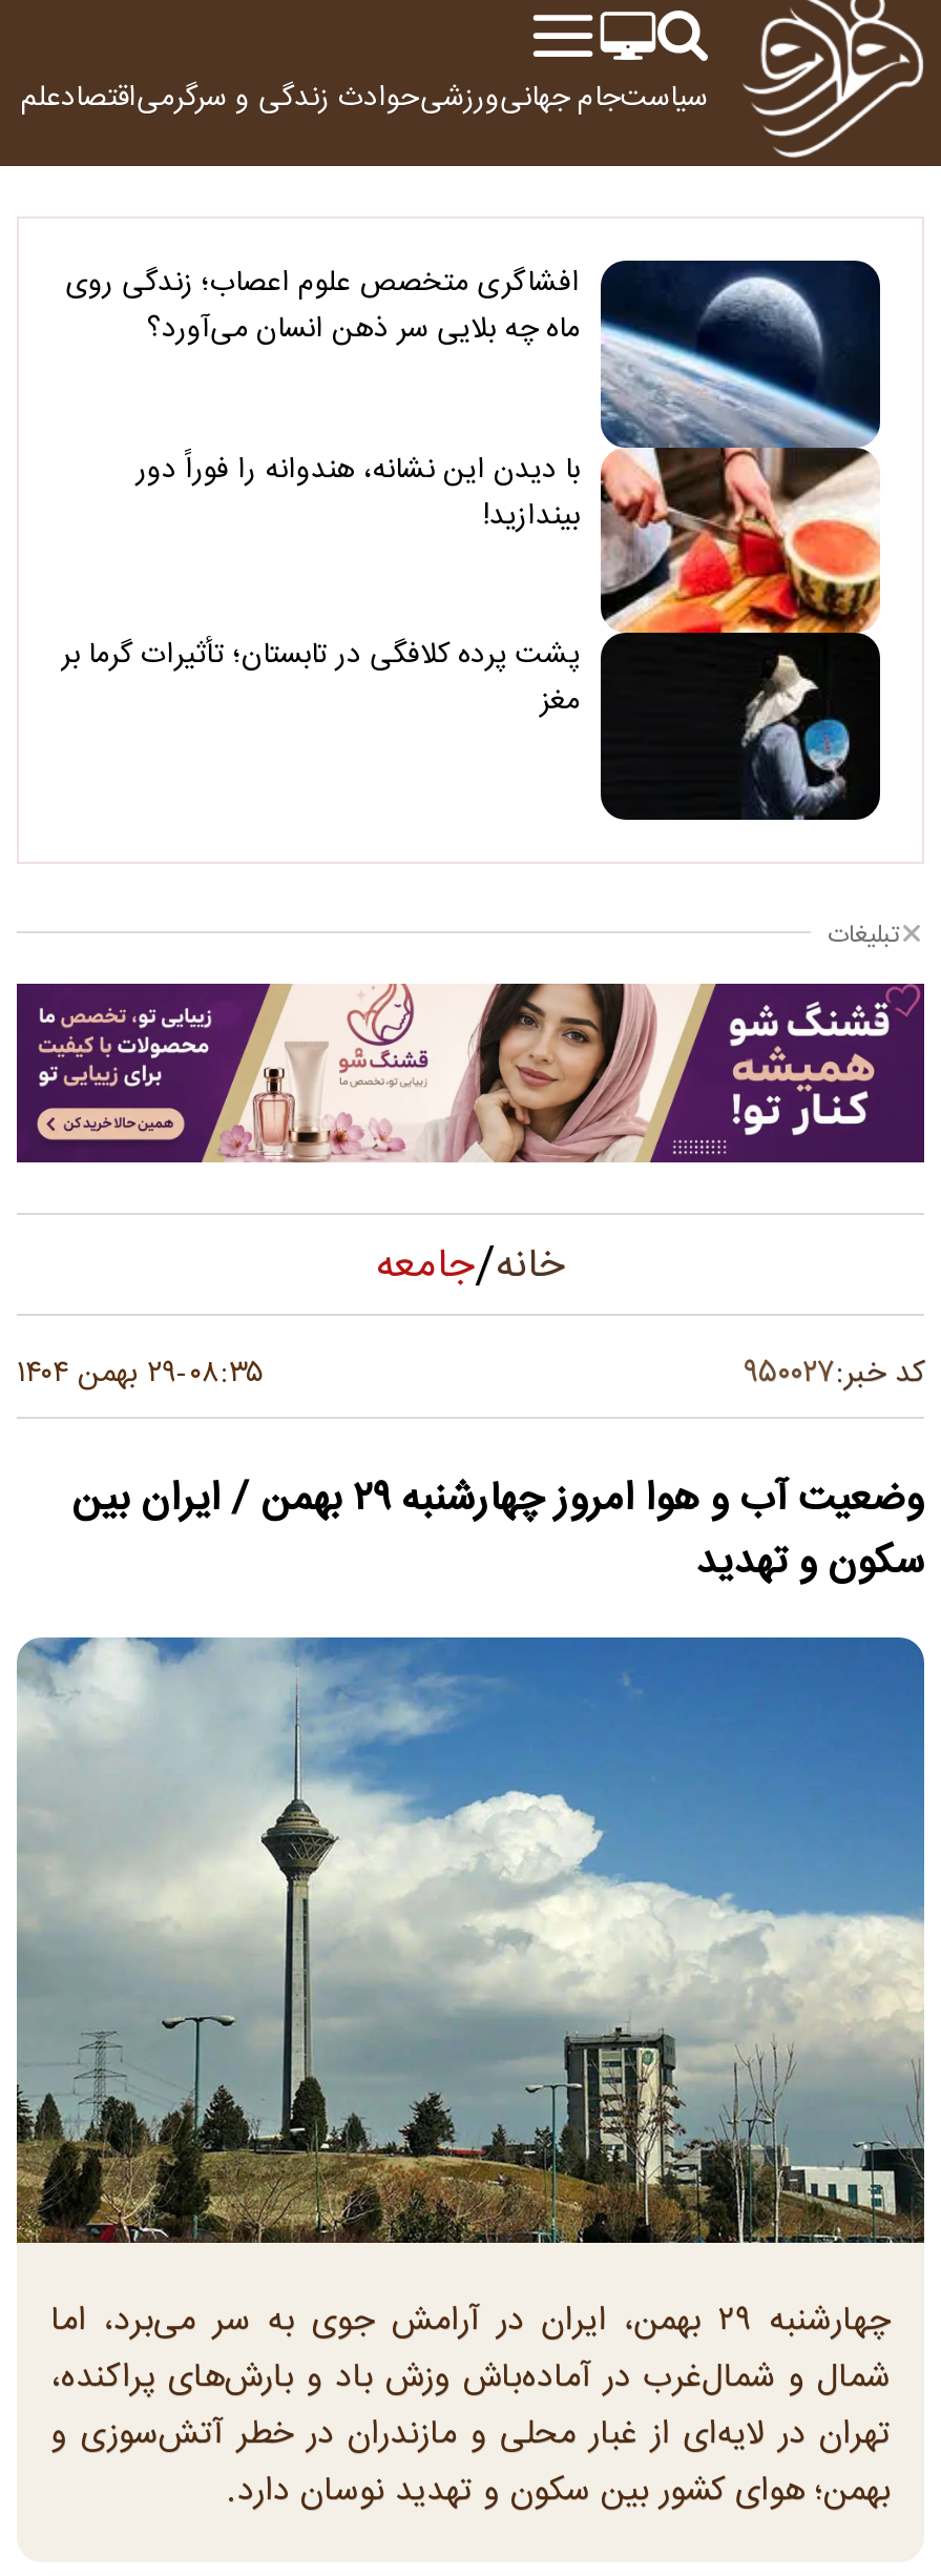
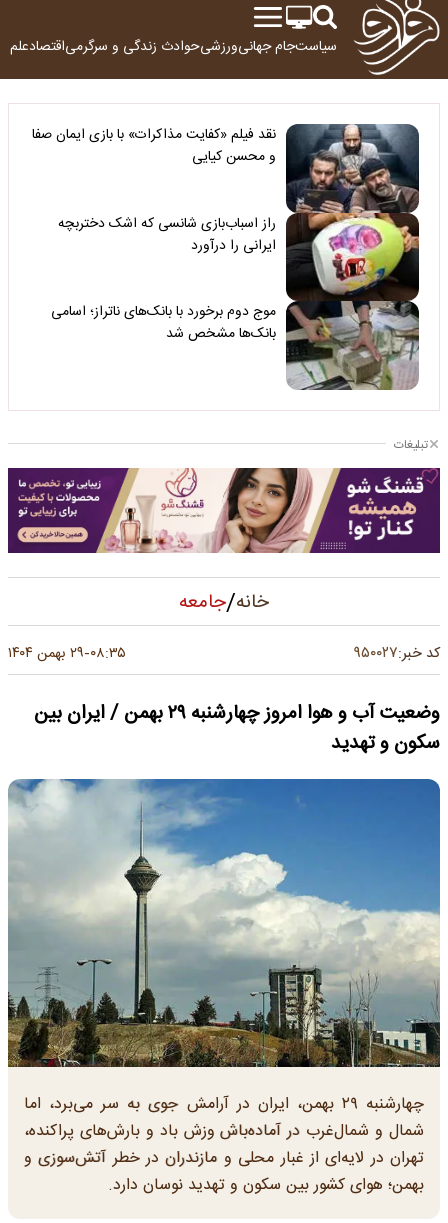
- [image]
- افشاگری متخصص علوم اعصاب؛ زندگی روی
- ماه چه بلایی سر ذهن انسان می‌آورد؟
+ [image]
+ نقد فیلم «کفایت مذاکرات» با بازی ایمان صفا
+ و محسن کیایی

- با دیدن این نشانه، هندوانه را فوراً دور
- بیندازید!
+ راز اسباب‌بازی شانسی که اشک دختربچه
+ ایرانی را درآورد

- پشت پرده کلافگی در تابستان؛ تأثیرات گرما بر
- مغز
+ موج دوم برخورد با بانک‌های ناتراز؛ اسامی
+ بانک‌ها مشخص شد
